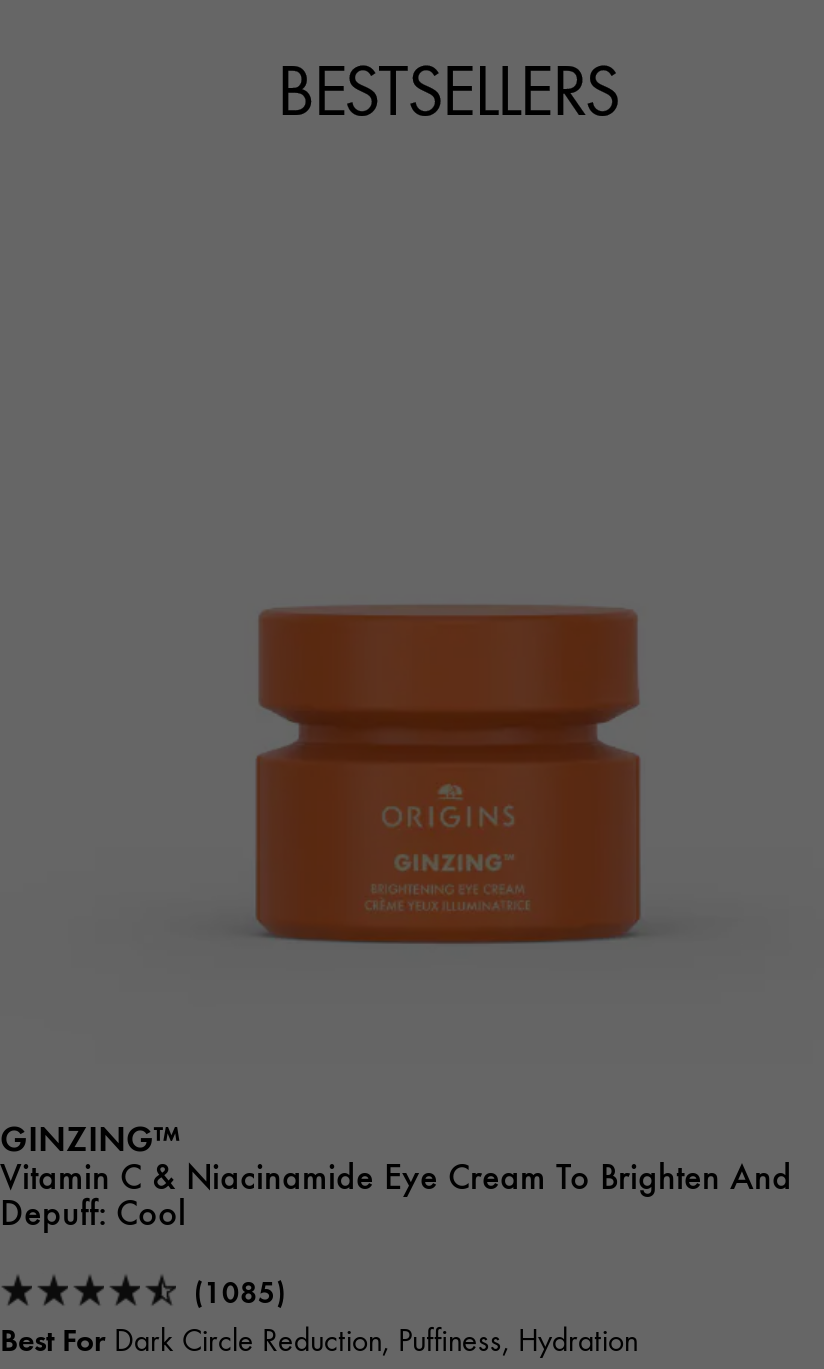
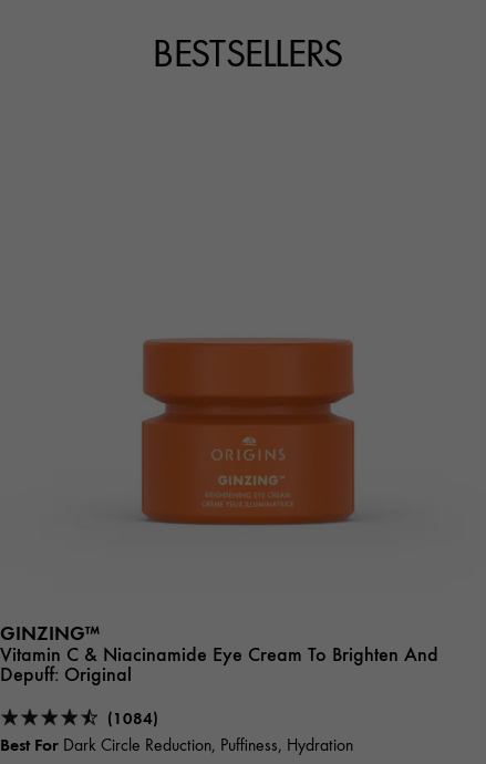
- Depuff: Cool
+ Depuff: Original

- (1085)
+ (1084)
